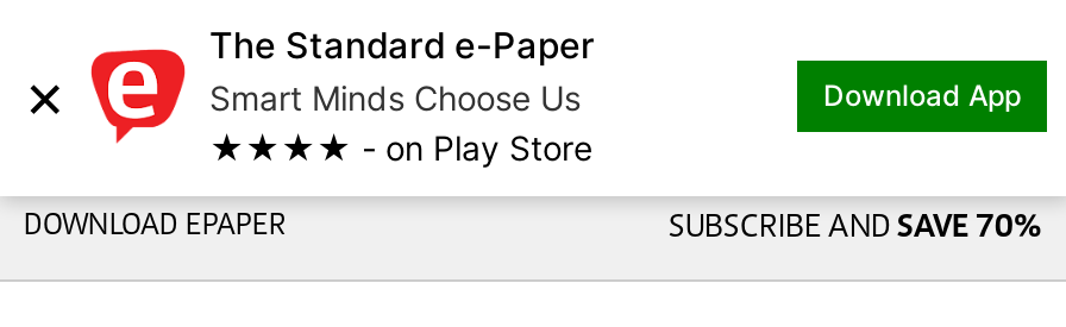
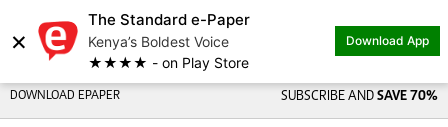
- Smart Minds Choose Us
+ Kenya’s Boldest Voice
